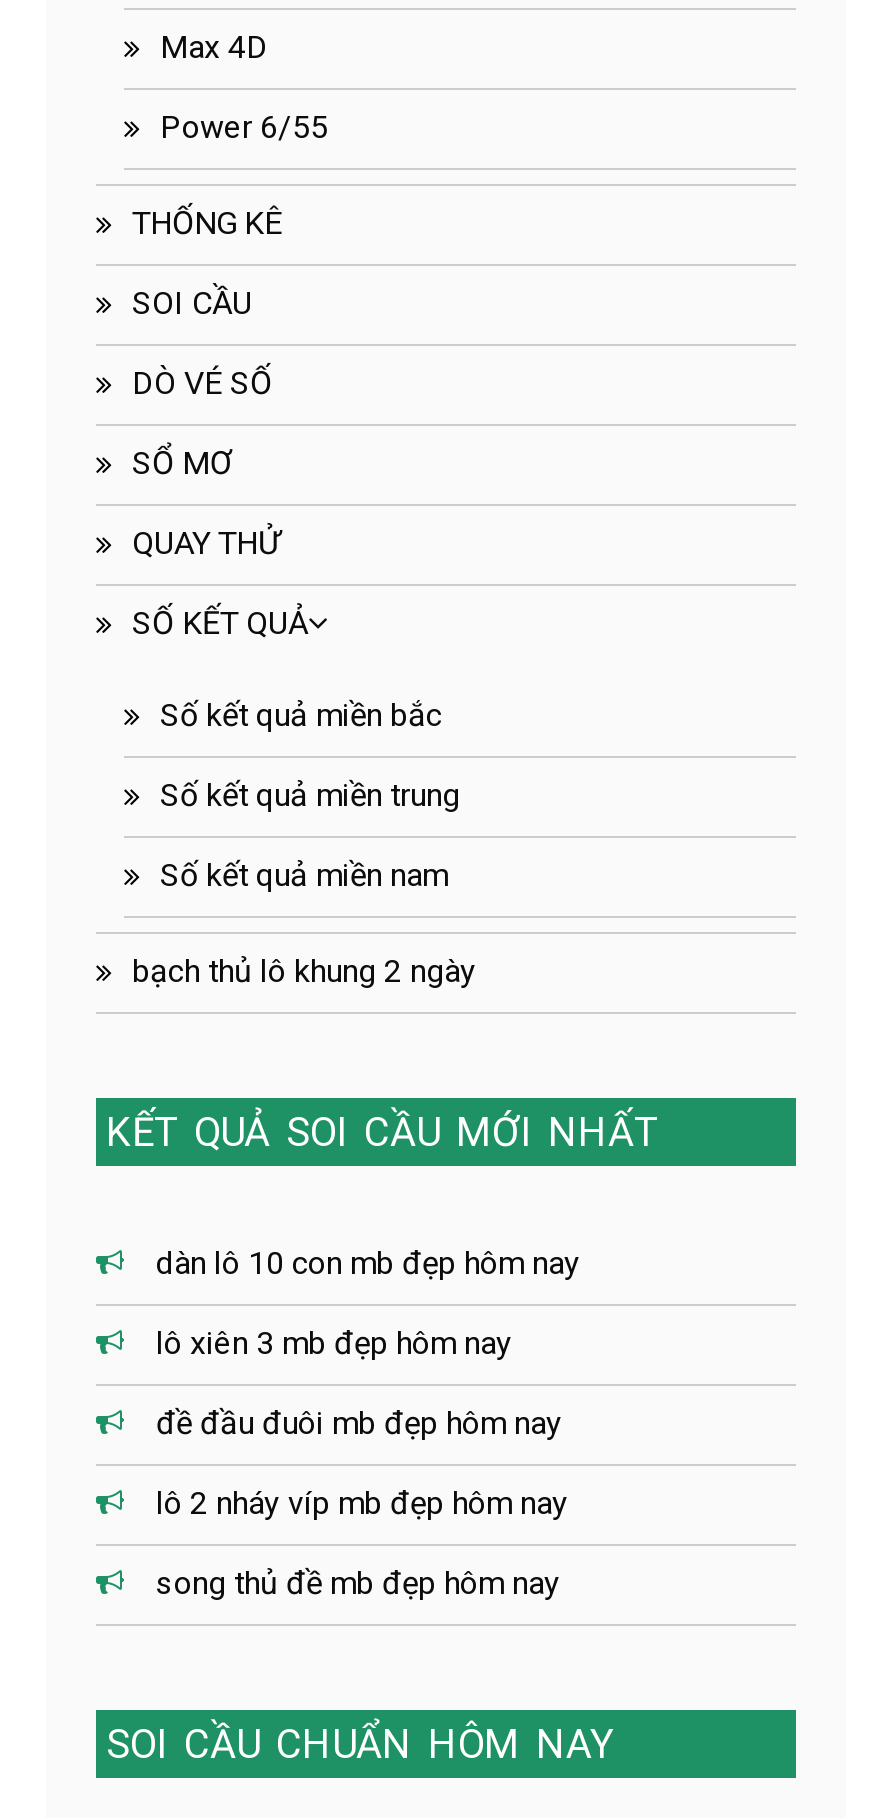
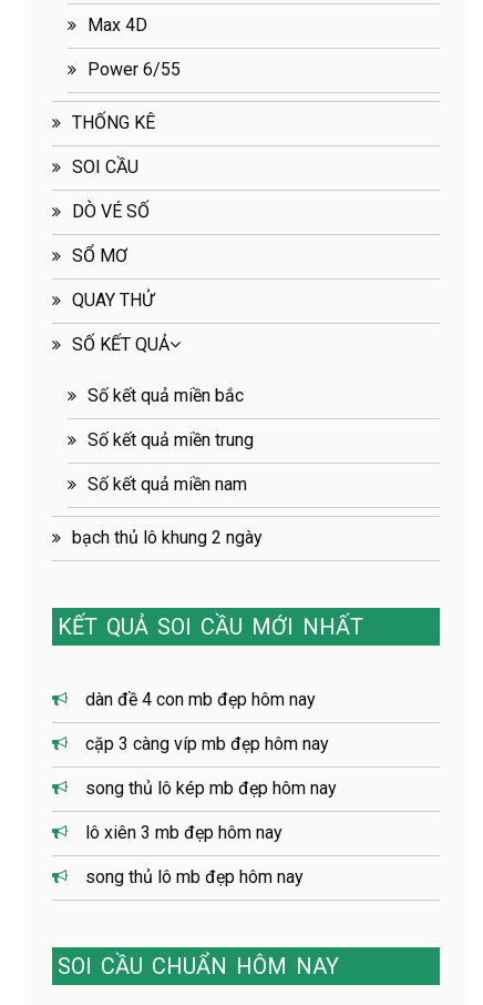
- dàn lô 10 con mb đẹp hôm nay
+ dàn đề 4 con mb đẹp hôm nay
+ cặp 3 càng víp mb đẹp hôm nay
+ song thủ lô kép mb đẹp hôm nay

moved down: lô xiên 3 mb đẹp hôm nay

- đề đầu đuôi mb đẹp hôm nay
- lô 2 nháy víp mb đẹp hôm nay
- song thủ đề mb đẹp hôm nay
+ song thủ lô mb đẹp hôm nay
